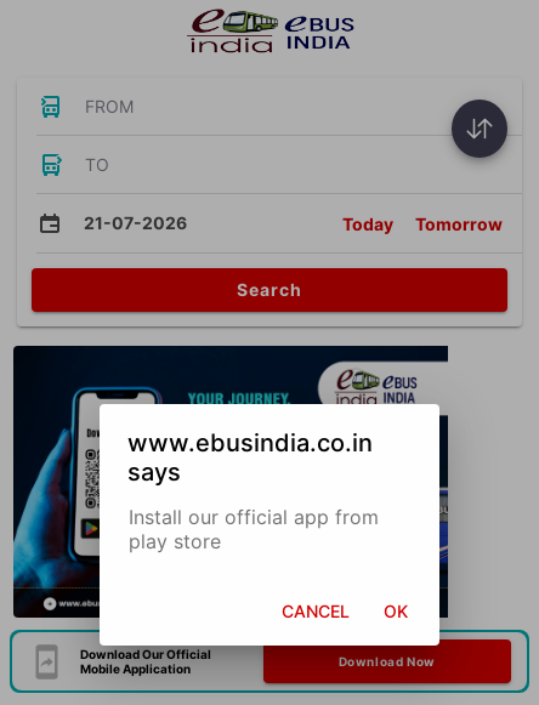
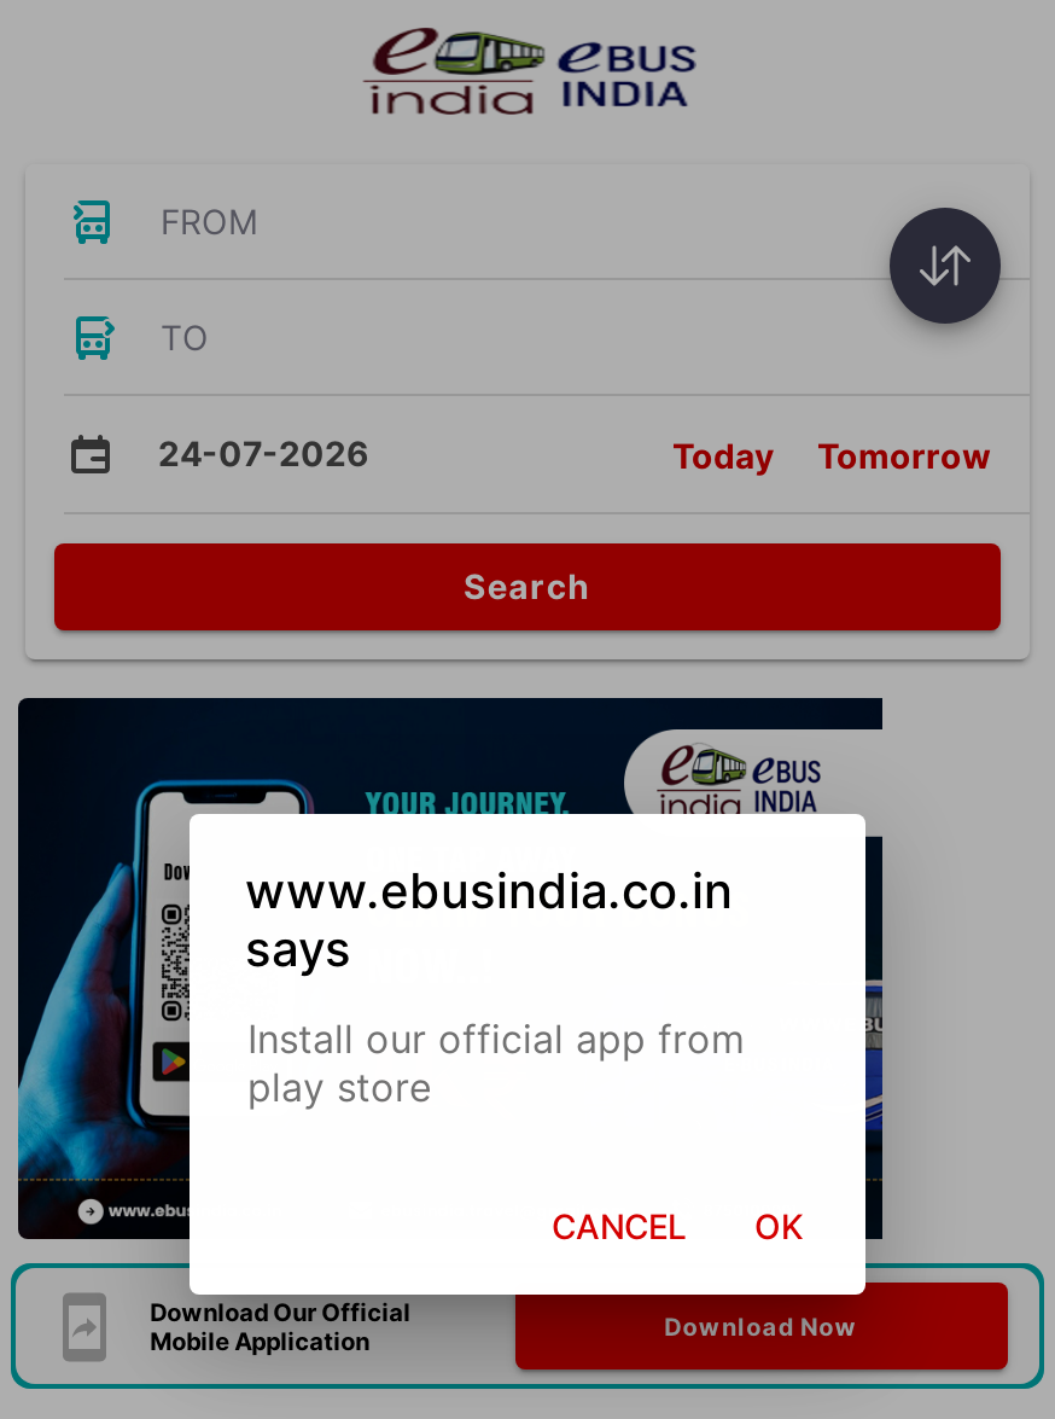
- 21-07-2026
+ 24-07-2026
